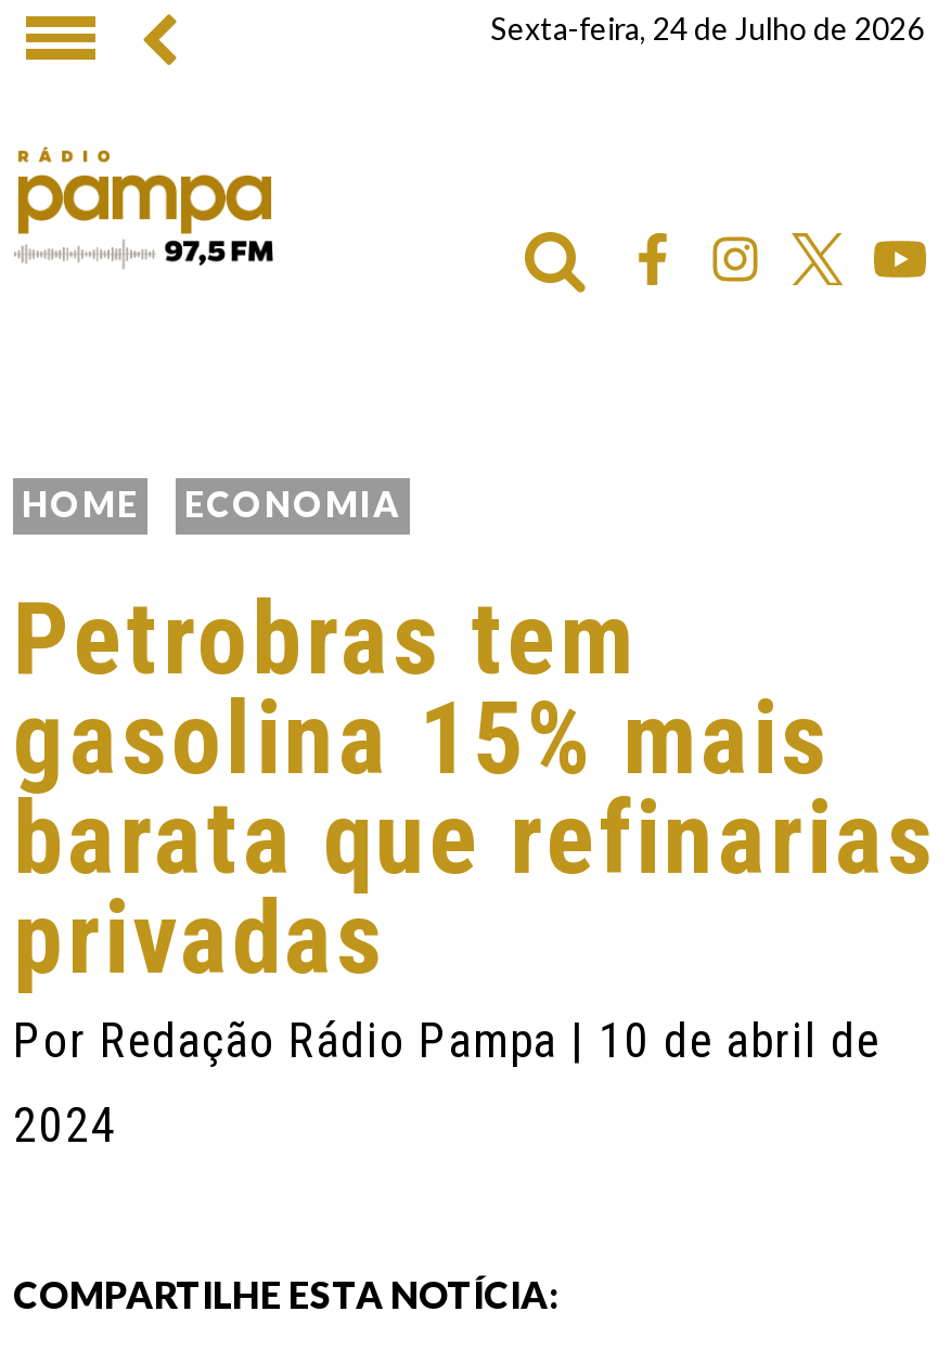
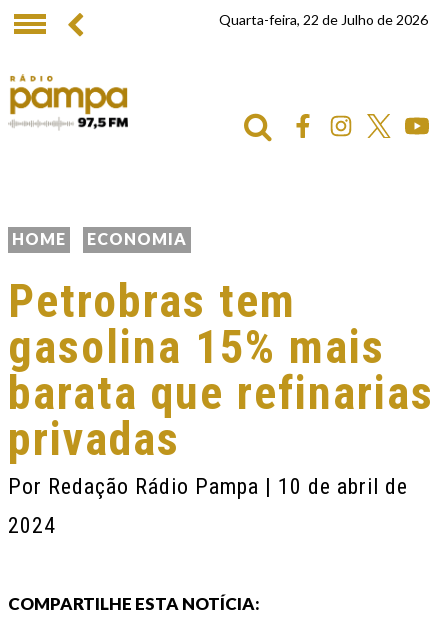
- Sexta-feira, 24 de Julho de 2026
+ Quarta-feira, 22 de Julho de 2026
